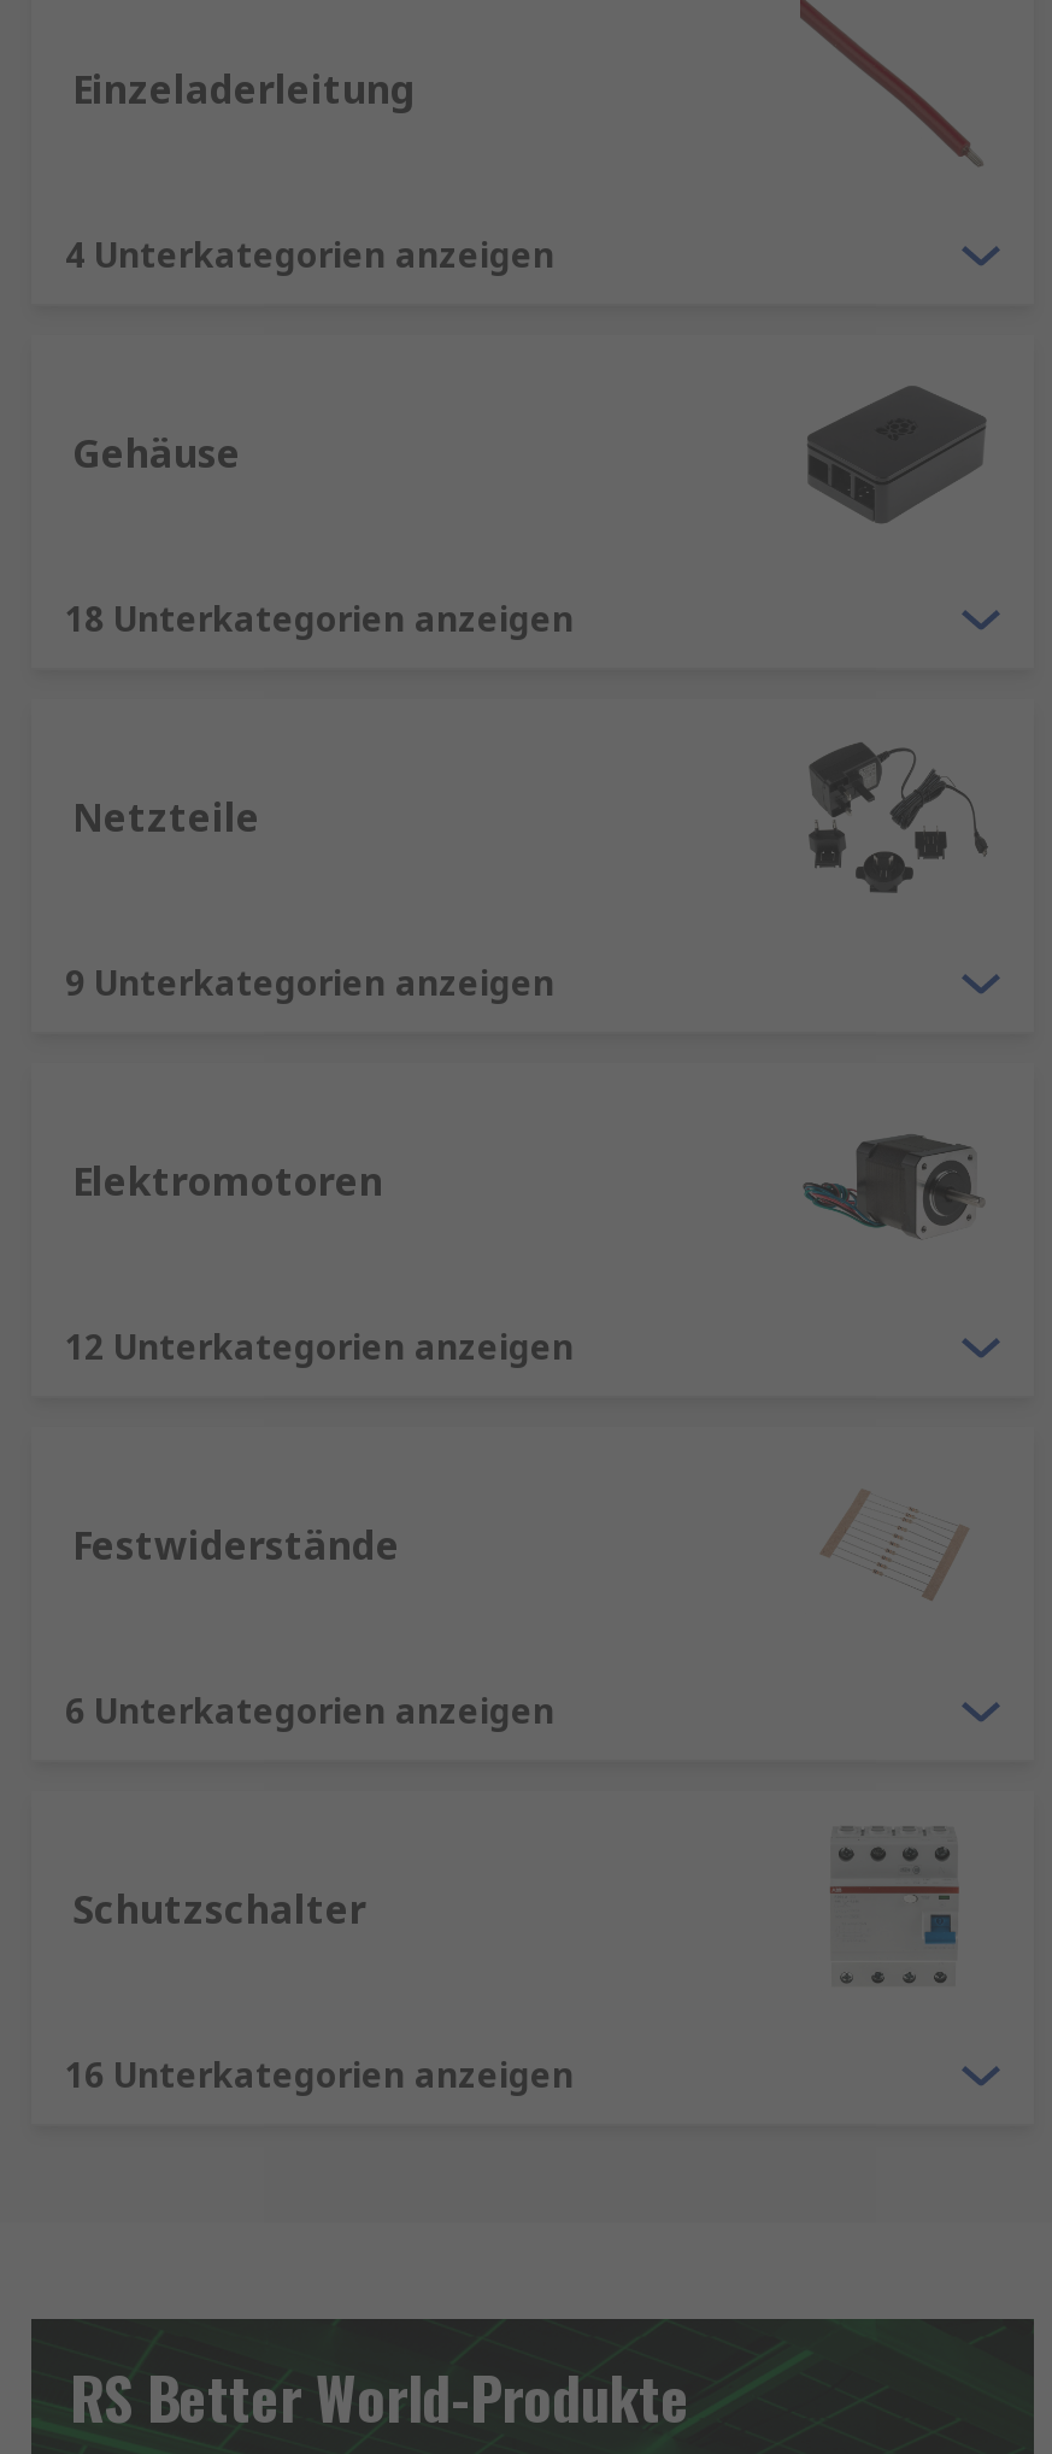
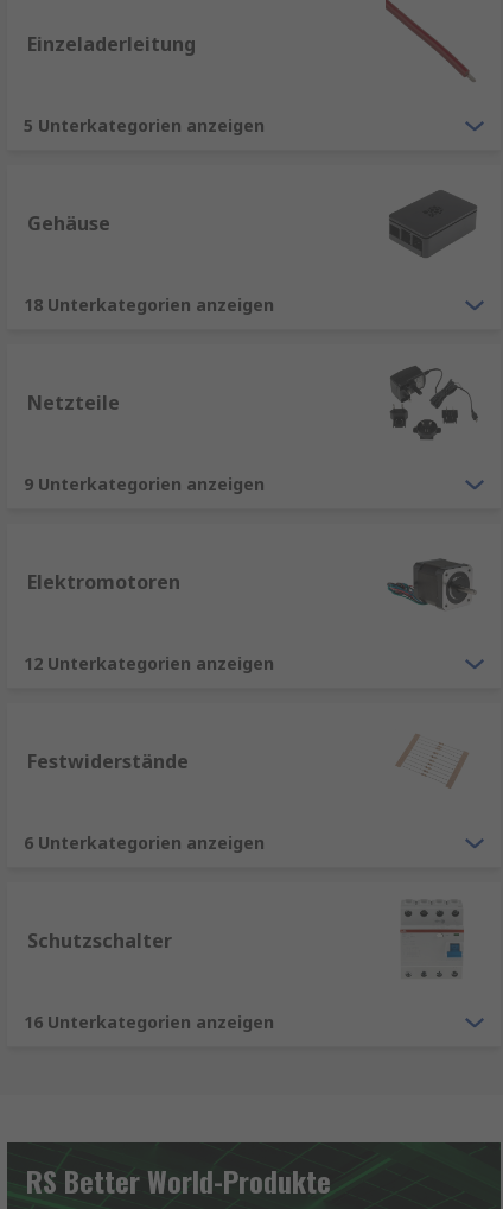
- 4 Unterkategorien anzeigen
+ 5 Unterkategorien anzeigen
